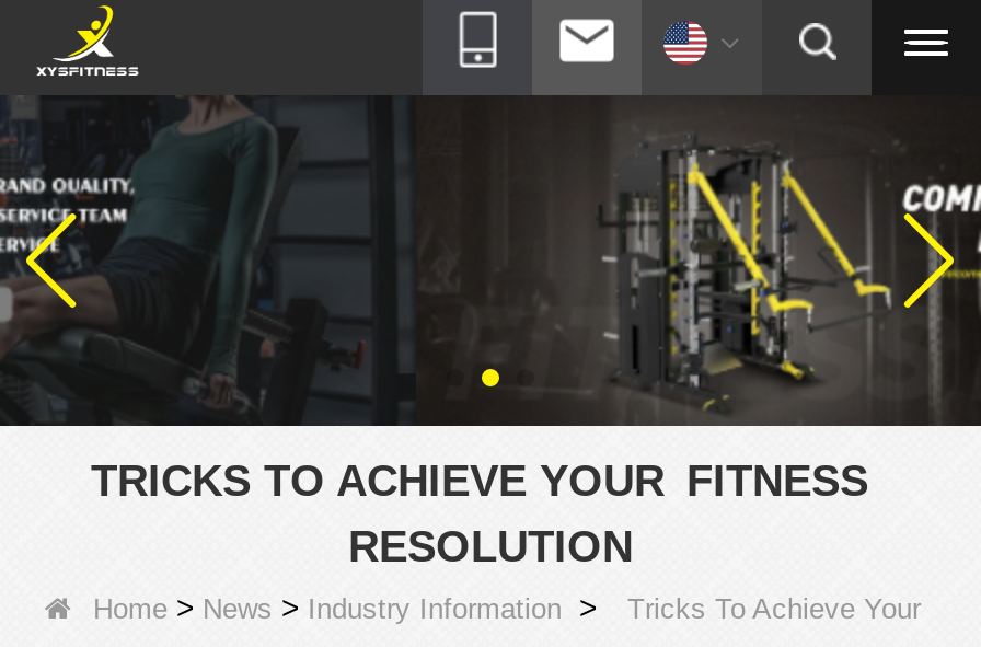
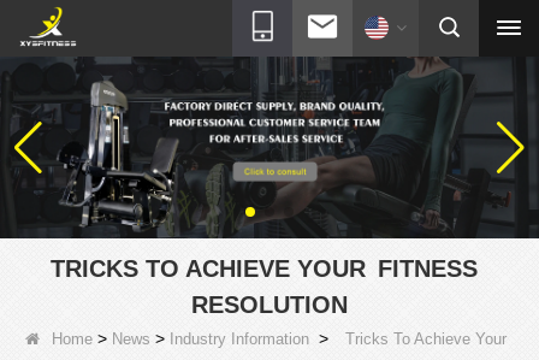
- [image]
+ [image]
